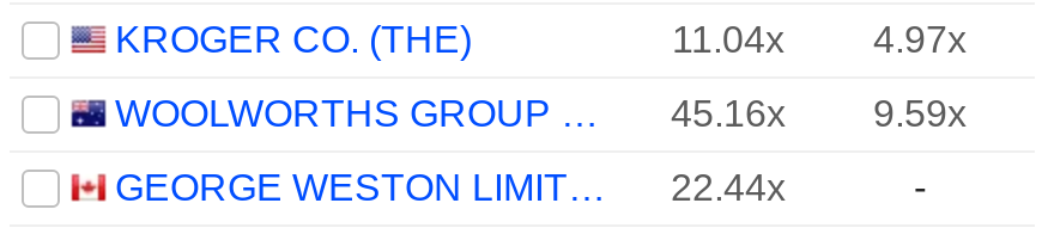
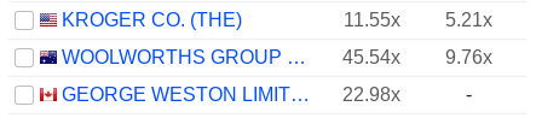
- 11.04x
- 4.97x
+ 11.55x
+ 5.21x

- 45.16x
- 9.59x
+ 45.54x
+ 9.76x

- 22.44x
+ 22.98x
